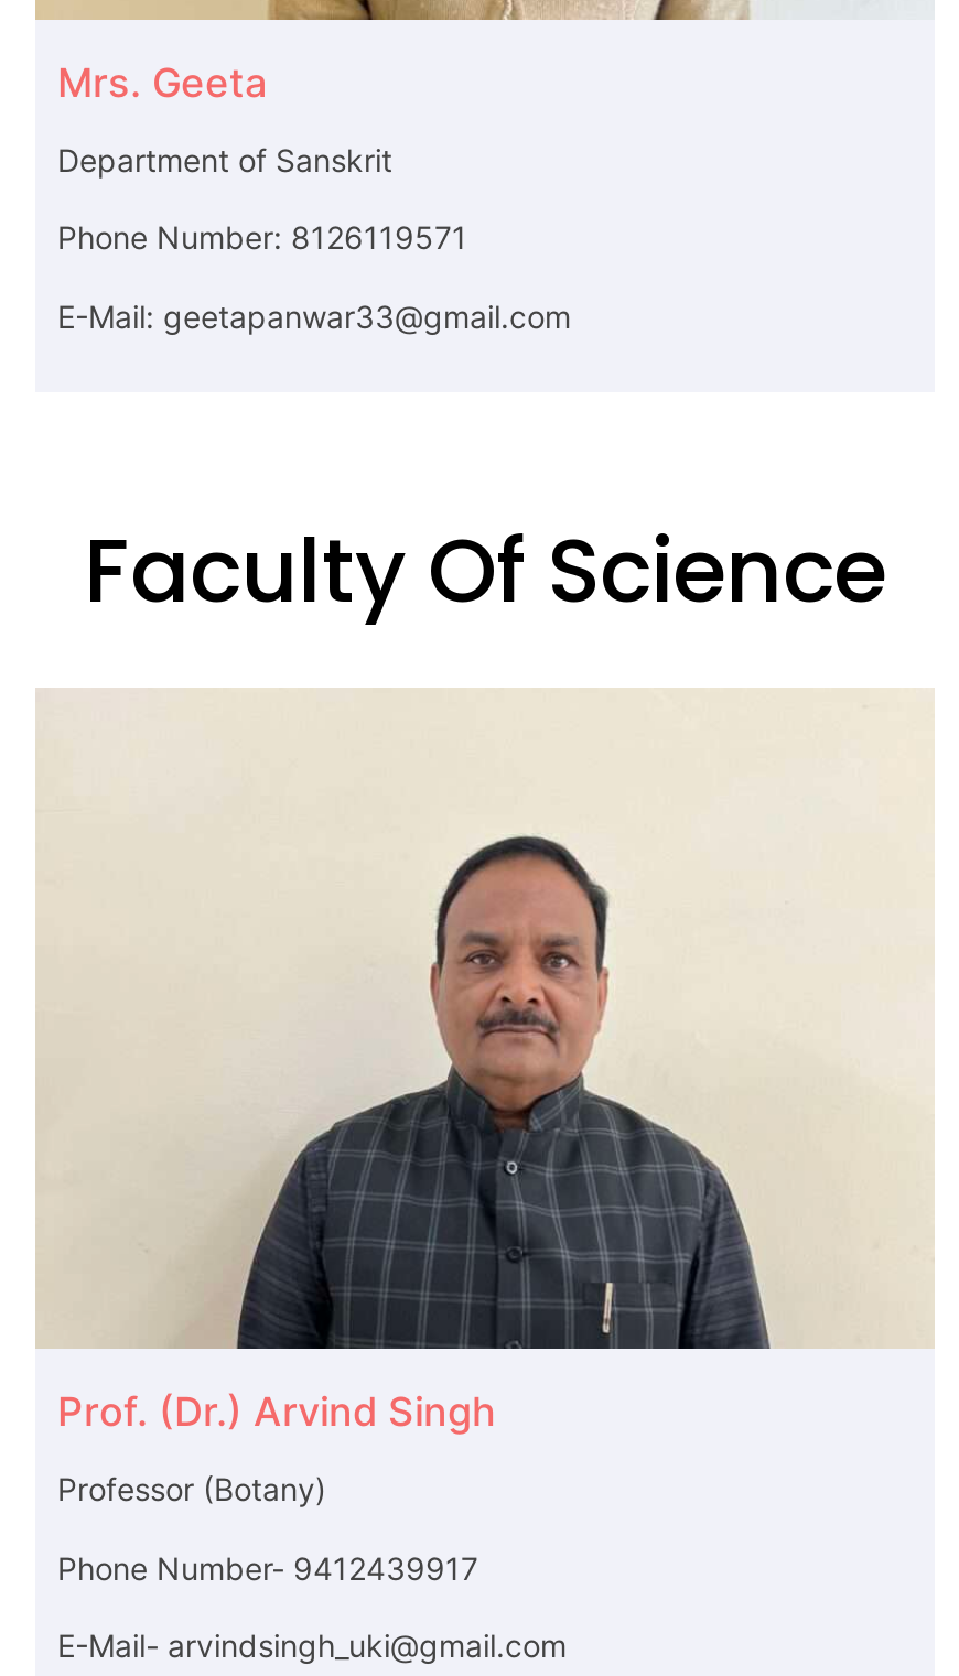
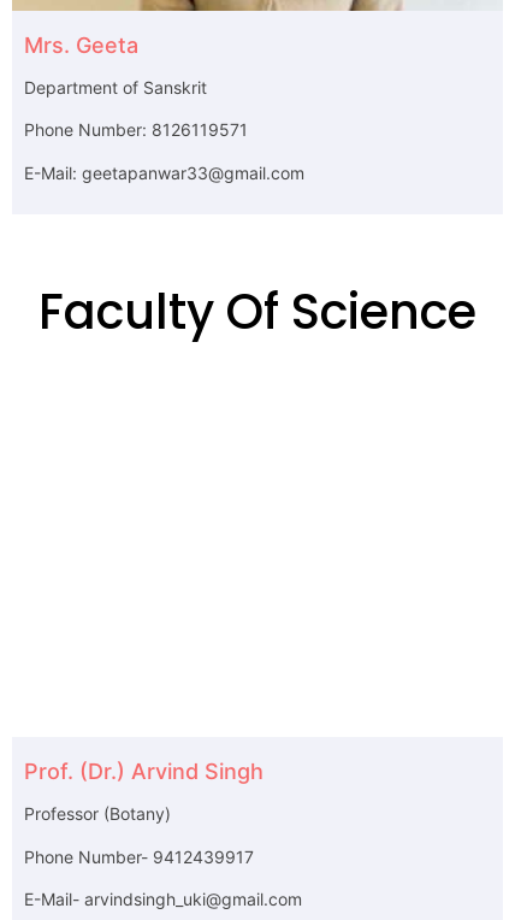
- [image]
